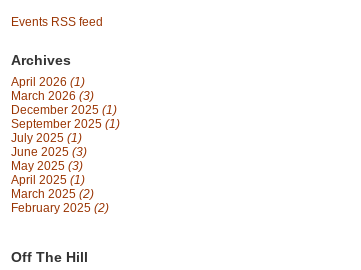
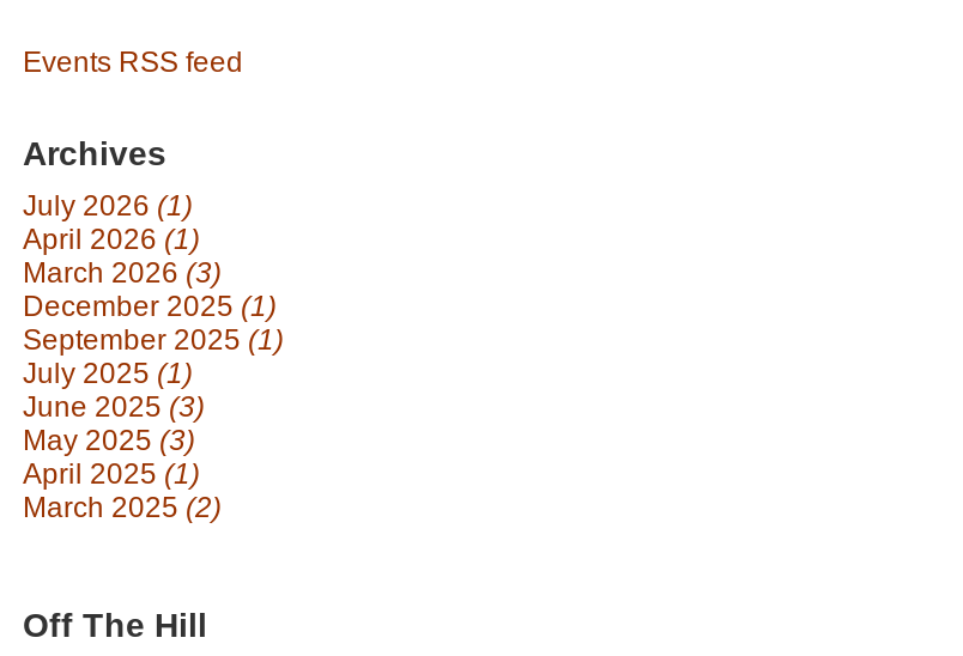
+ July 2026 (1)

- February 2025 (2)
